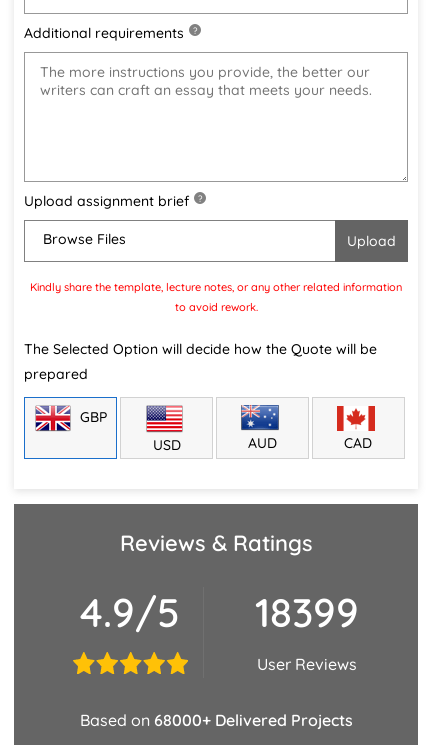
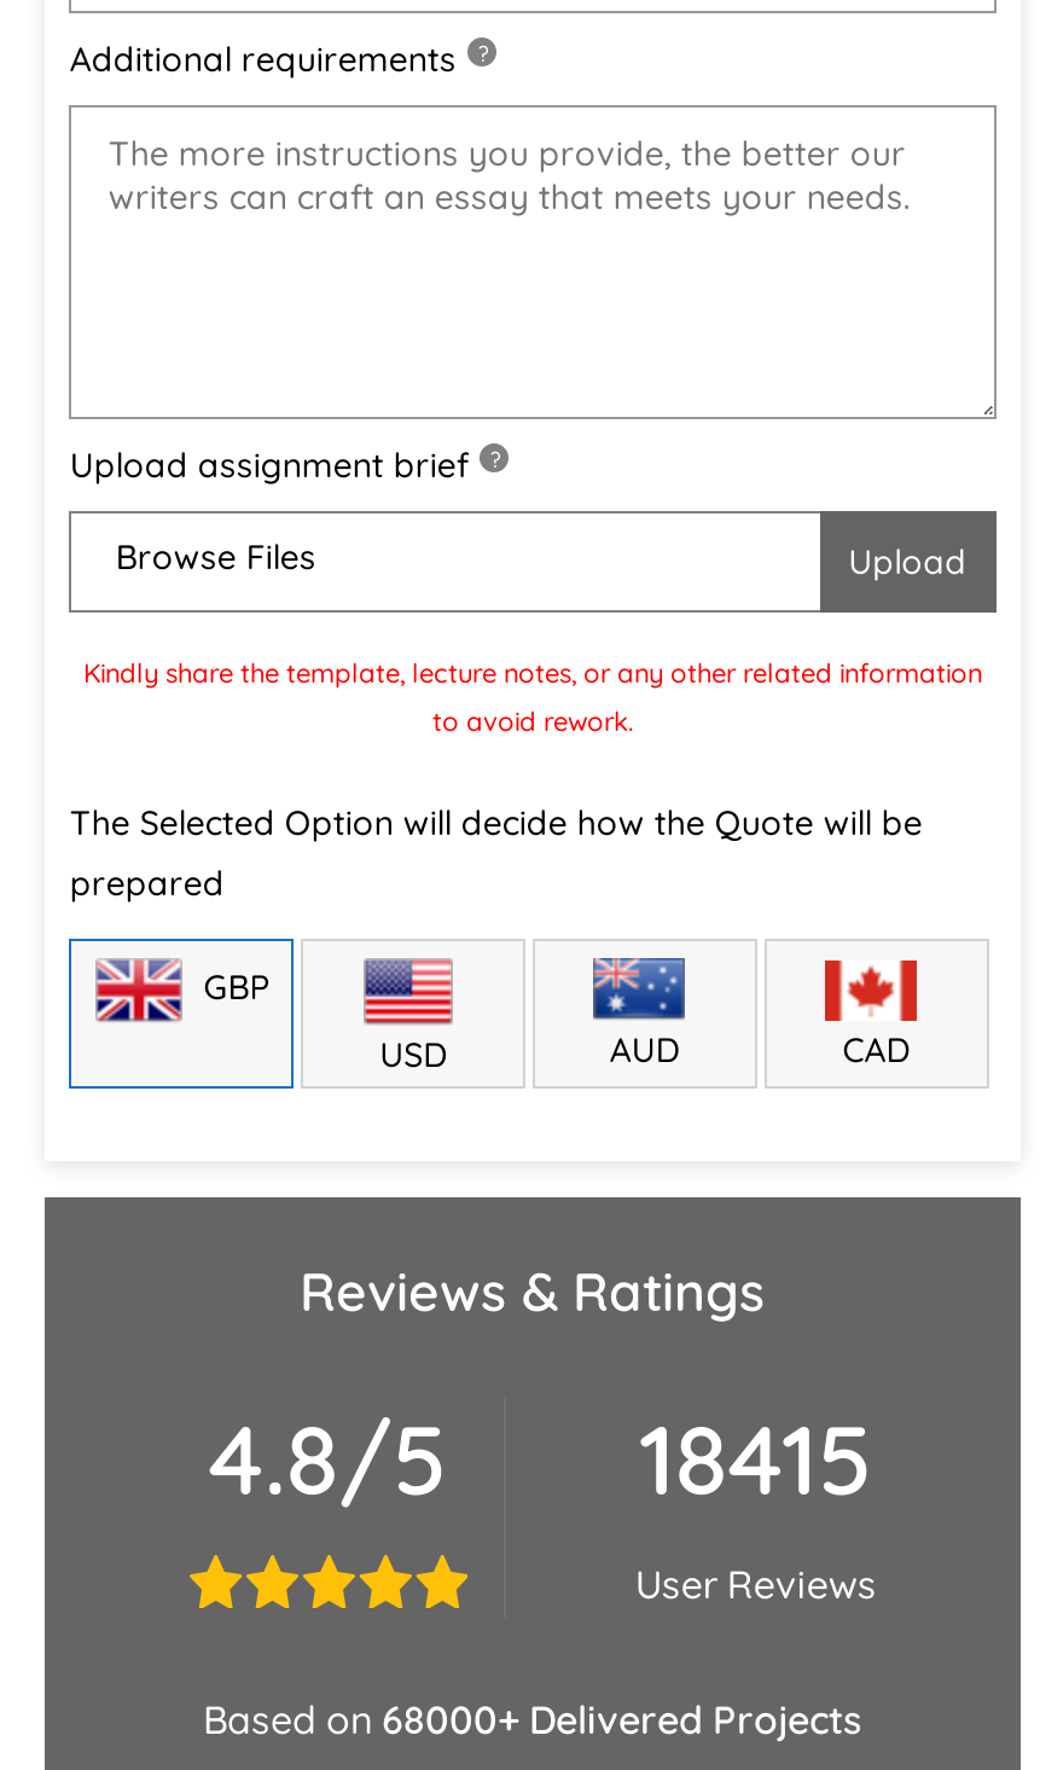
- 4.9/5
+ 4.8/5

- 18399
+ 18415
